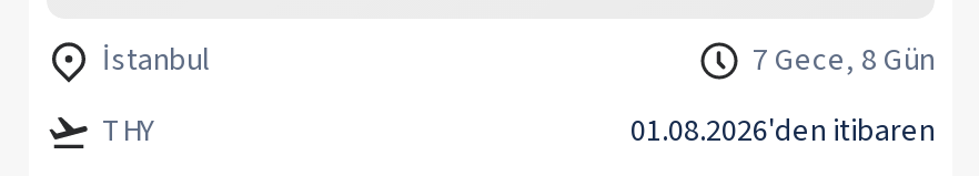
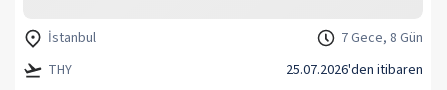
- 01.08.2026'den itibaren
+ 25.07.2026'den itibaren
